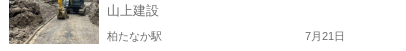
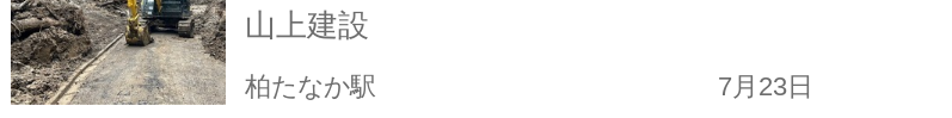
- 7月21日
+ 7月23日
